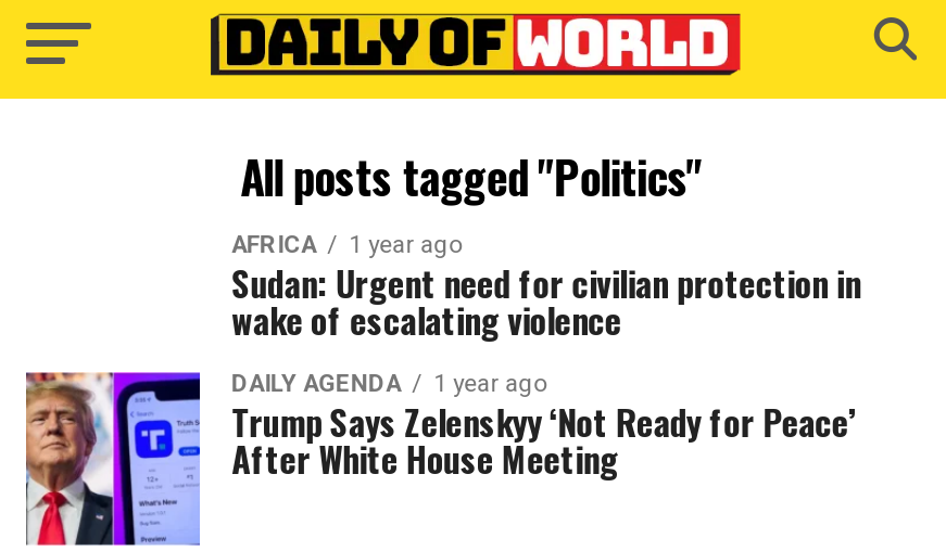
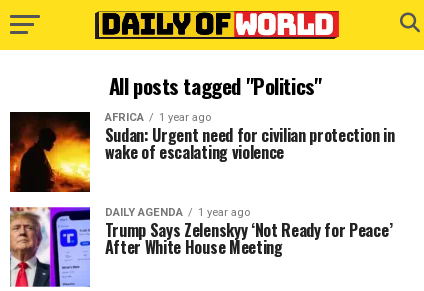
+ [image]
